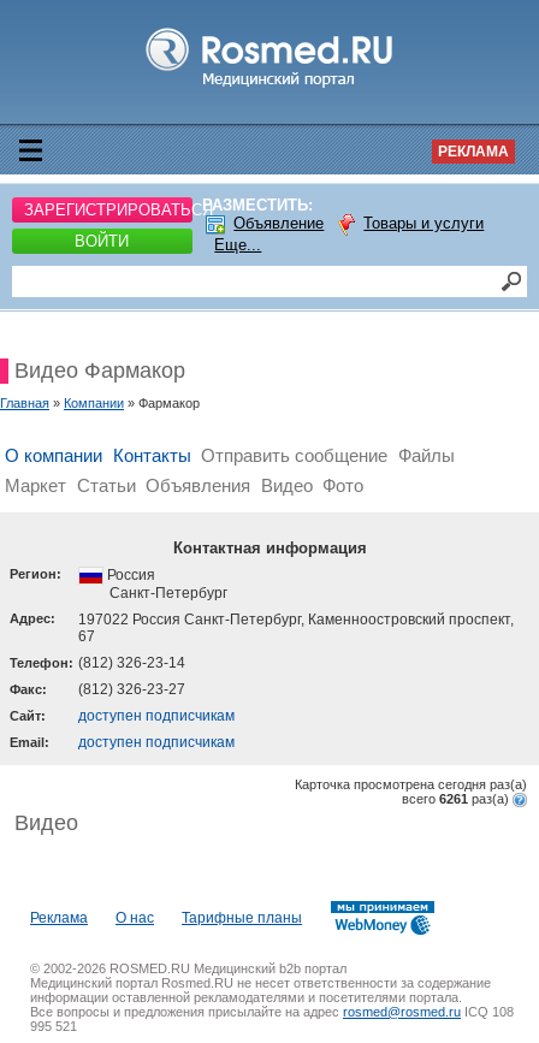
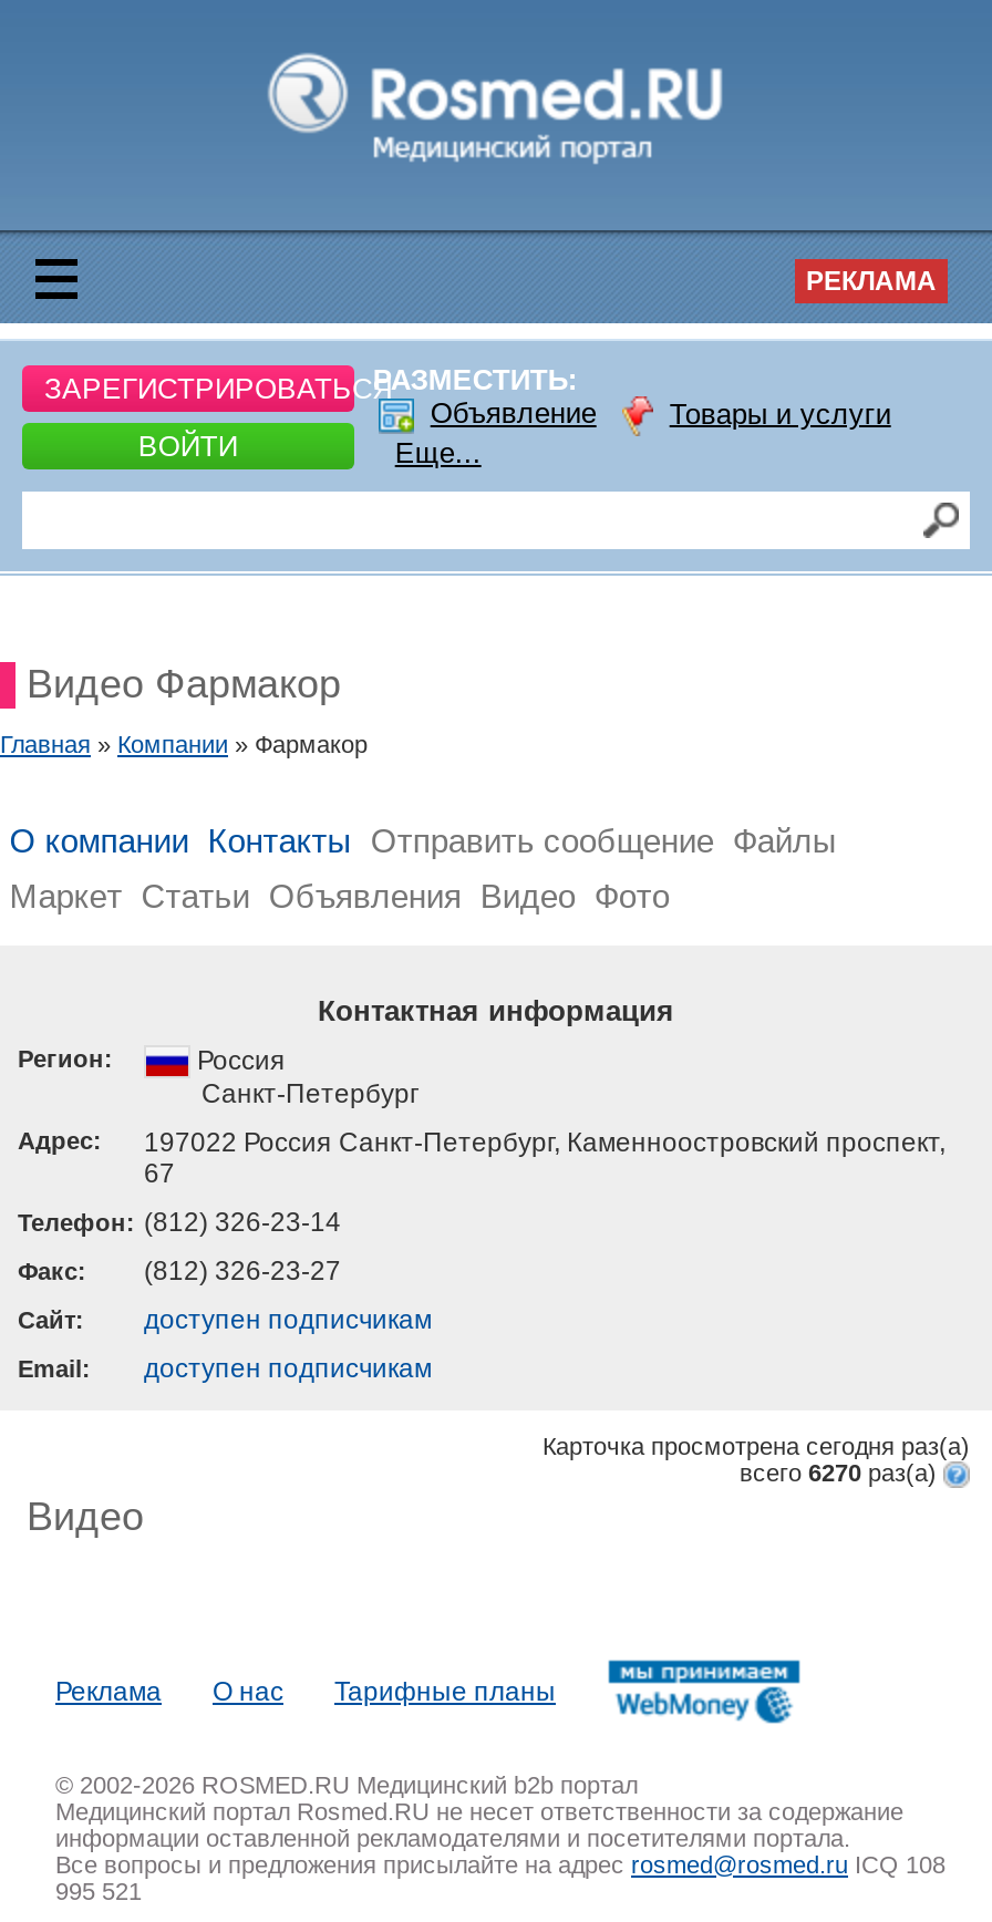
- всего 6261 раз(a)
+ всего 6270 раз(a)
